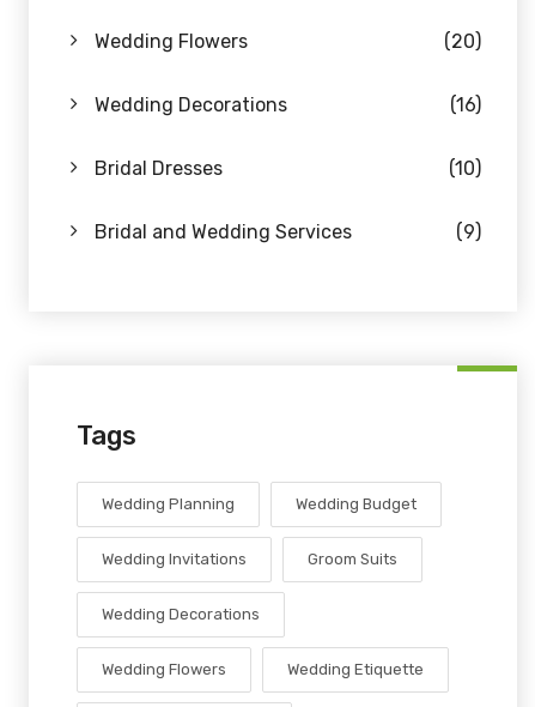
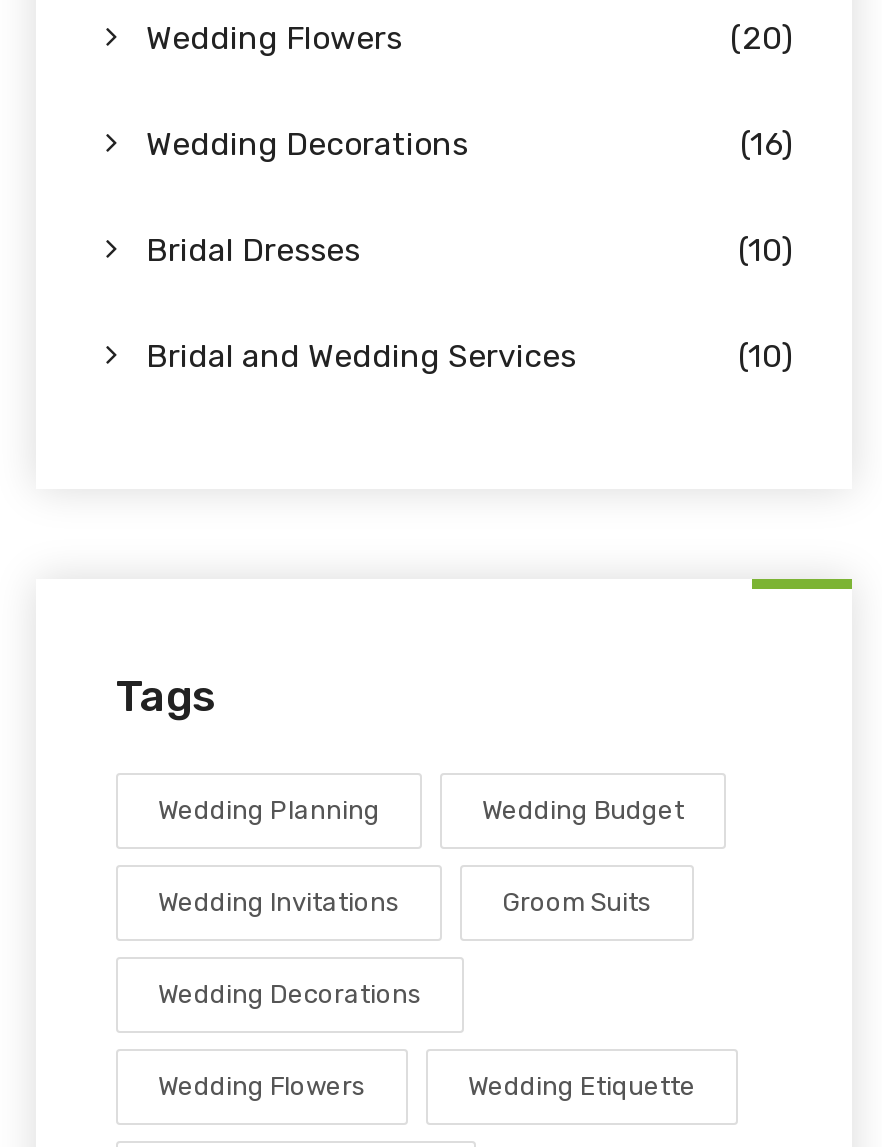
- (9)
+ (10)
